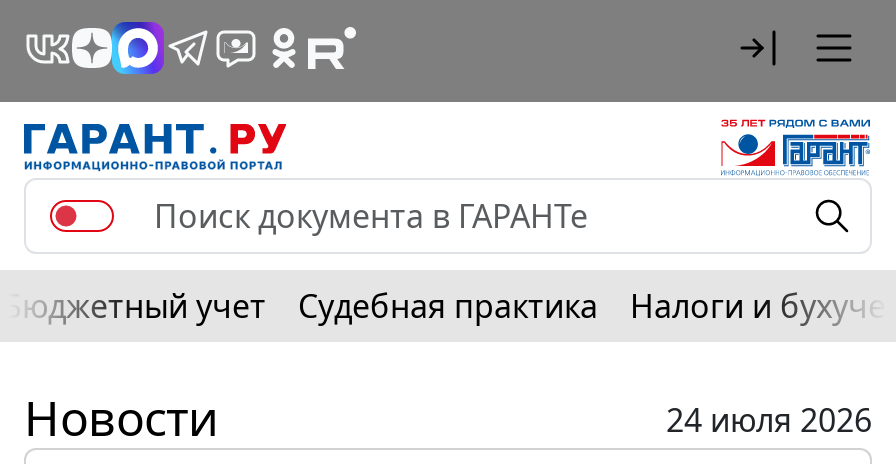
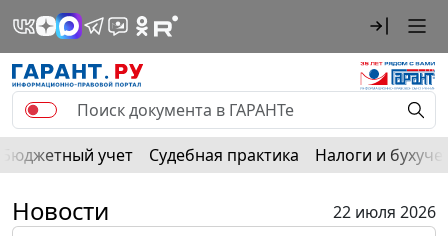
- 24 июля 2026
+ 22 июля 2026
